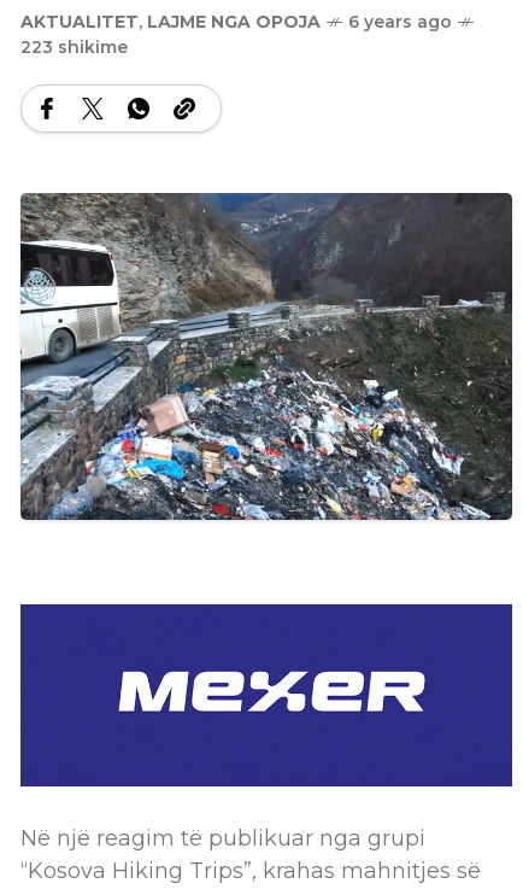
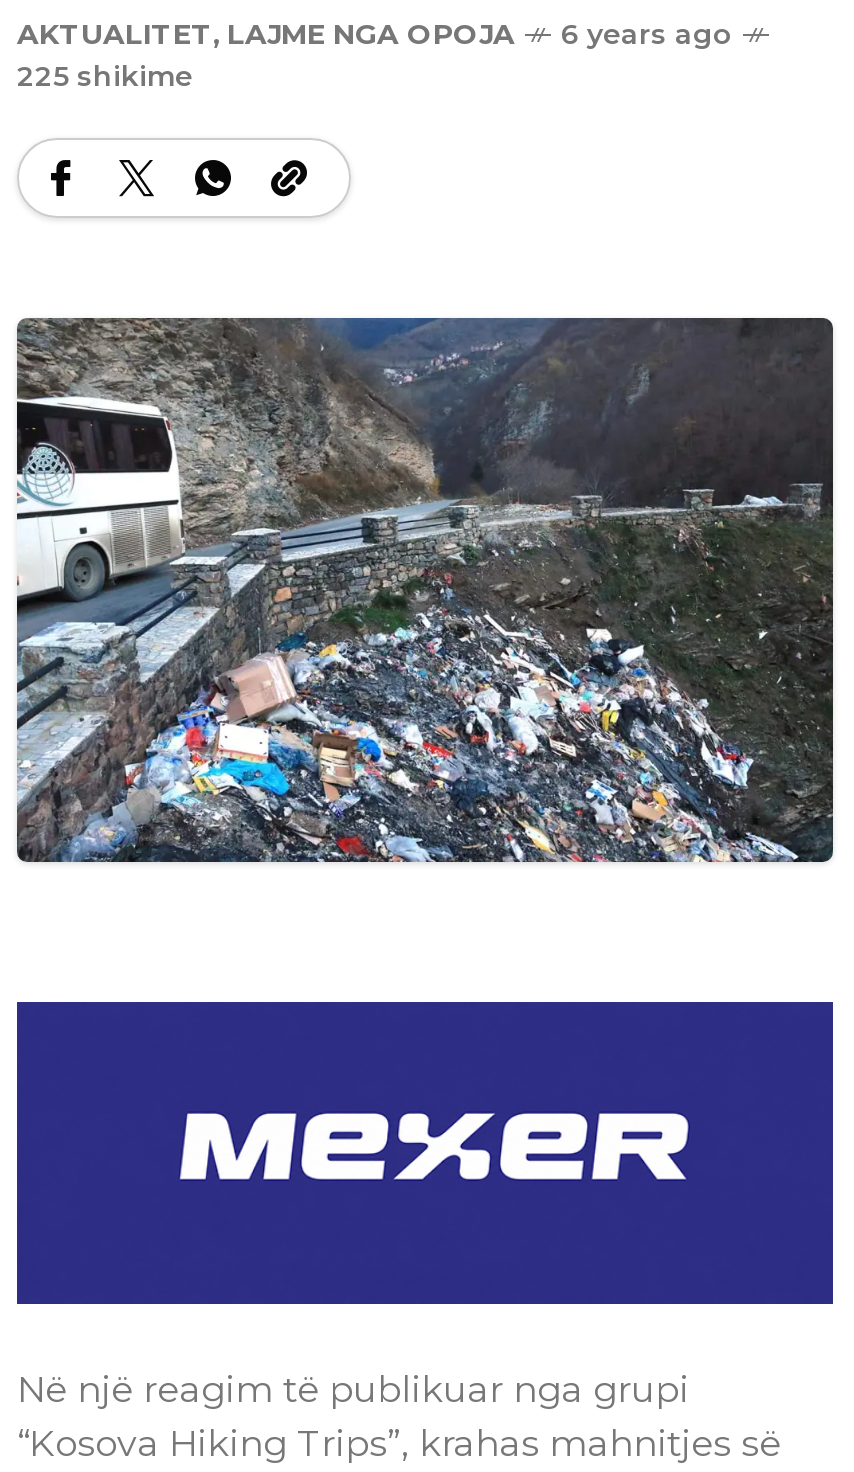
- 223 shikime
+ 225 shikime
